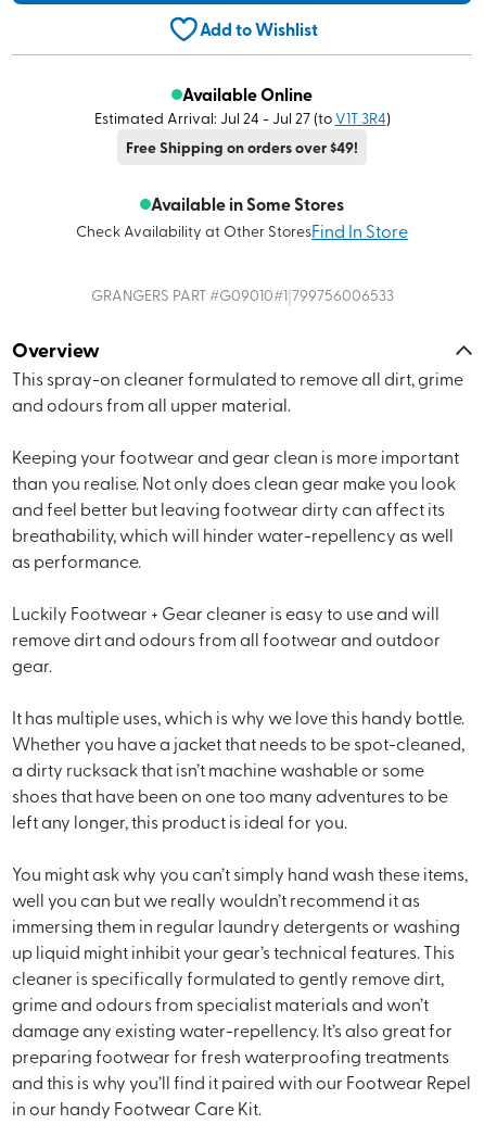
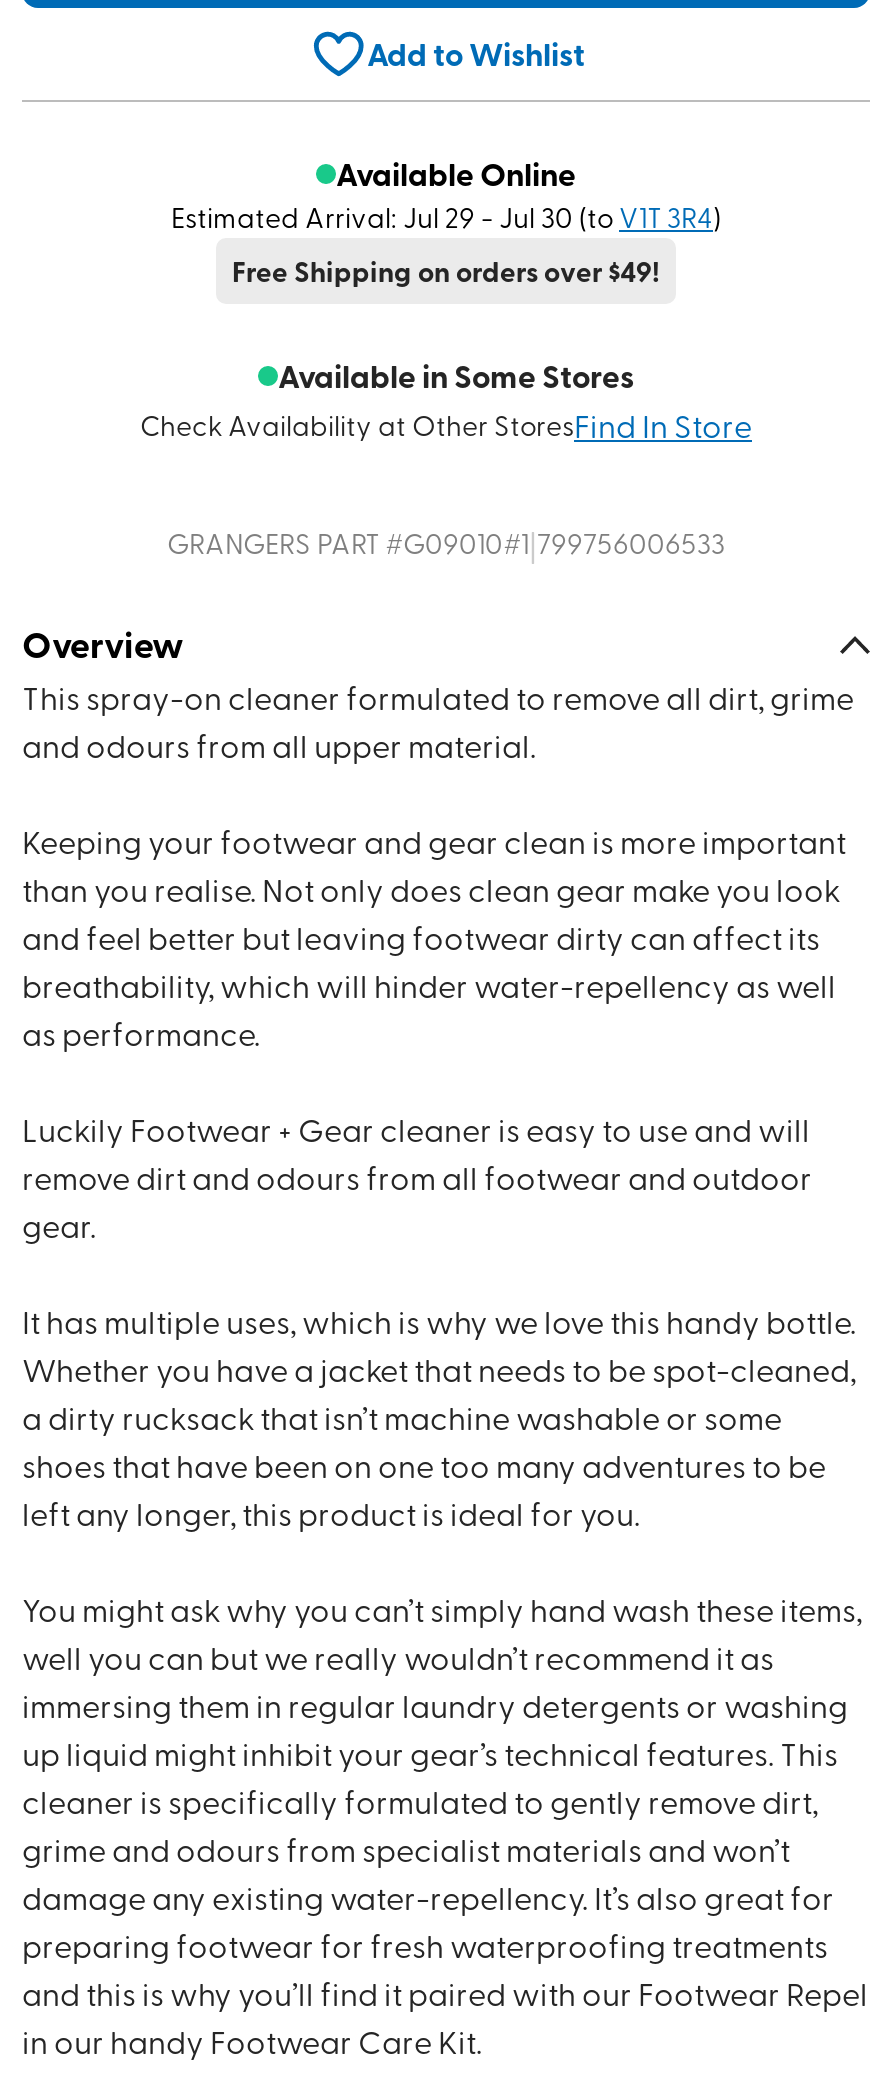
- Estimated Arrival: Jul 24 - Jul 27 (to V1T 3R4)
+ Estimated Arrival: Jul 29 - Jul 30 (to V1T 3R4)
